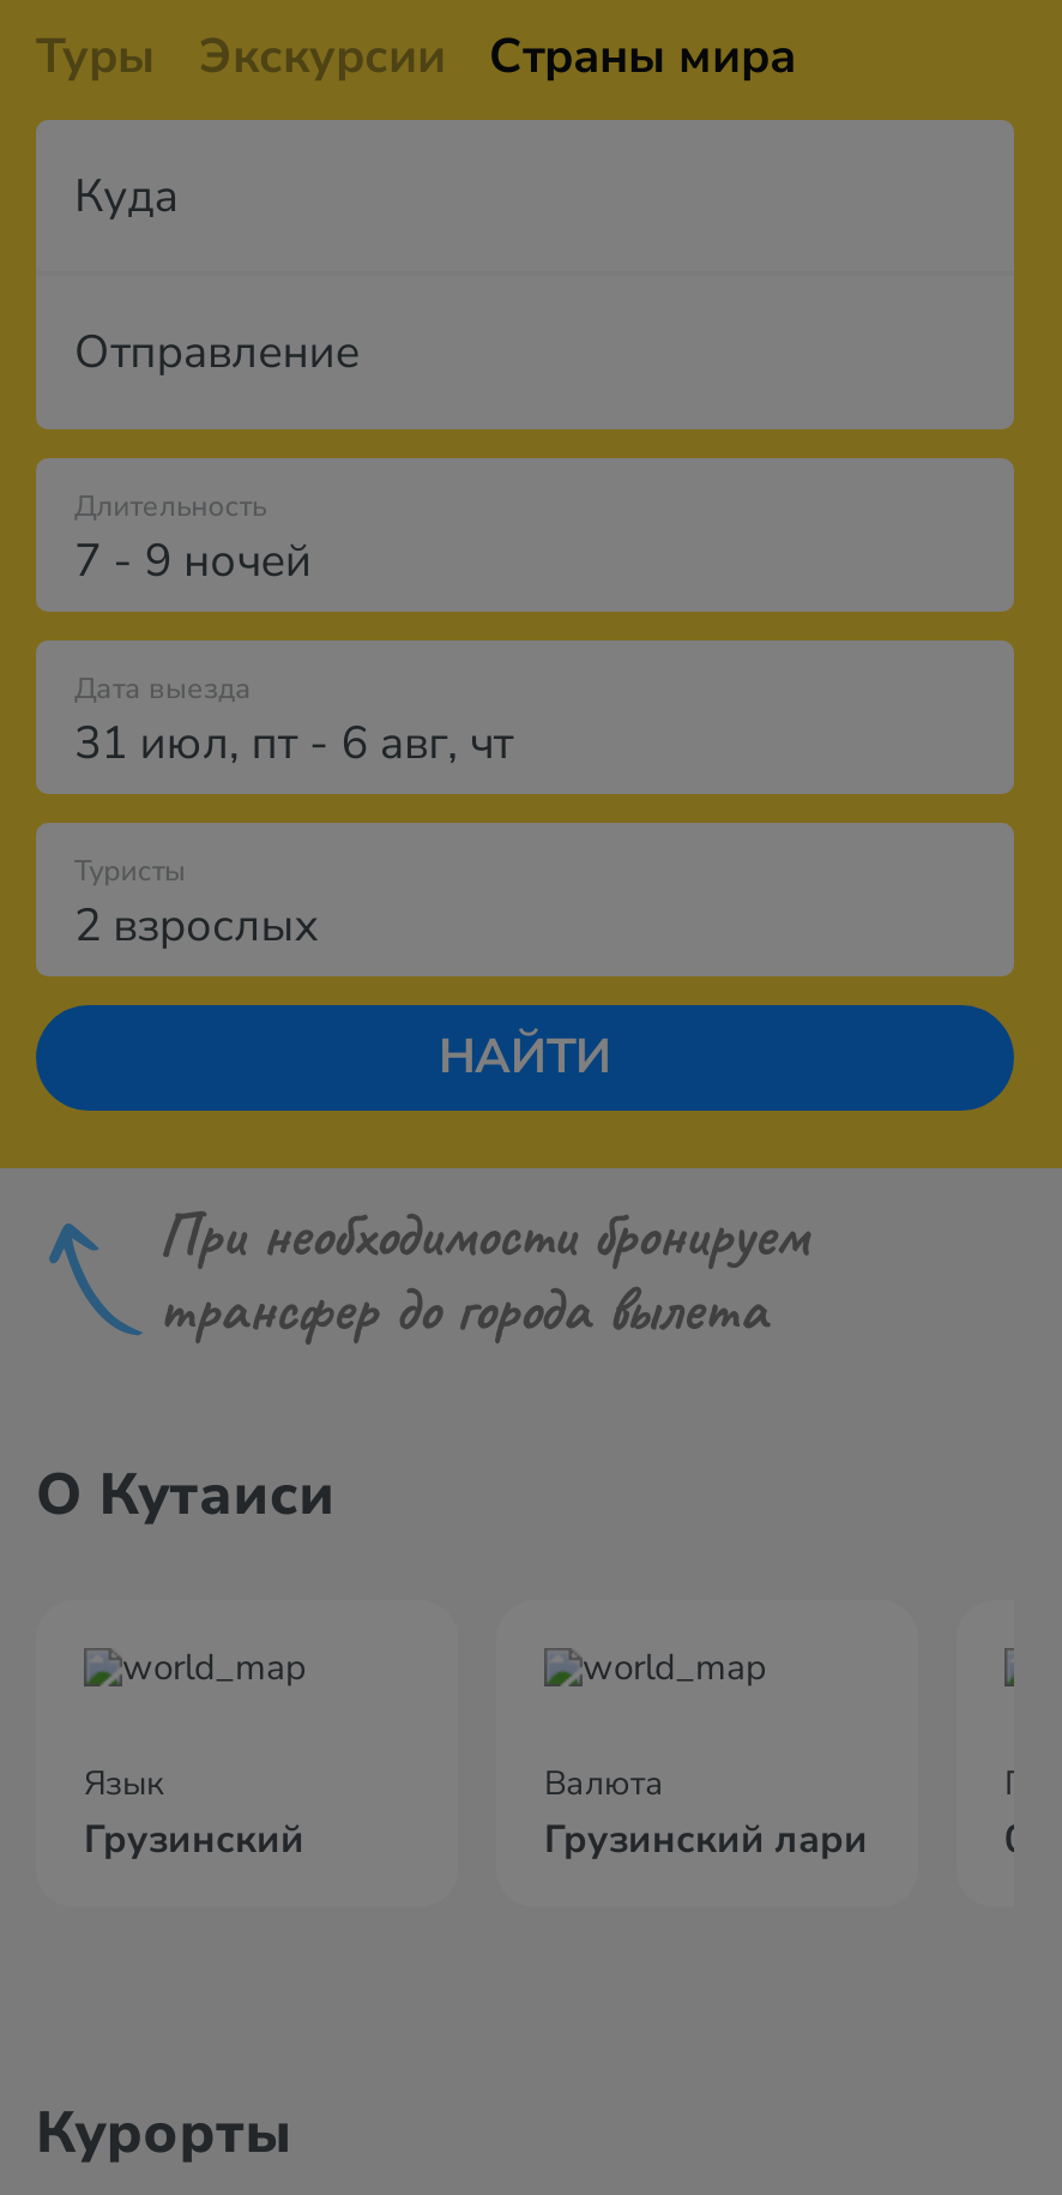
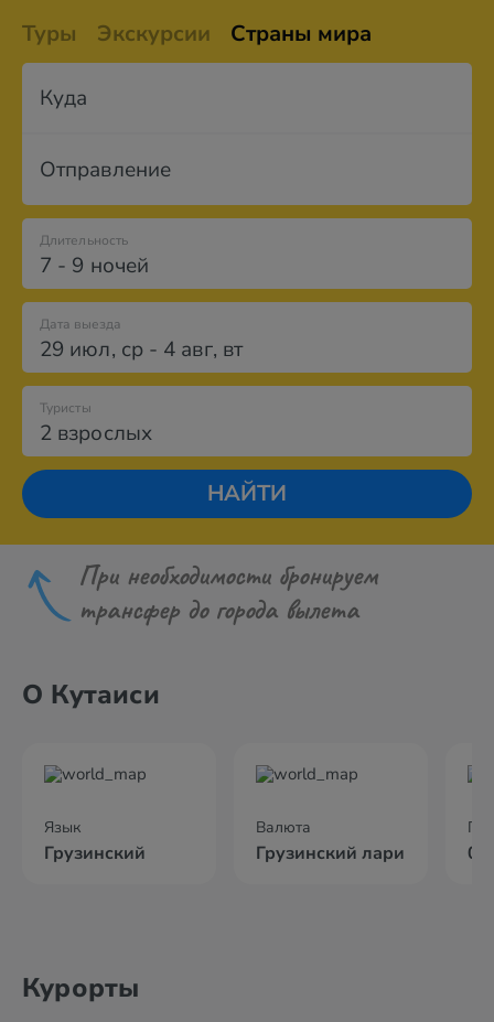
- 31 июл, пт - 6 авг, чт
+ 29 июл, ср - 4 авг, вт
